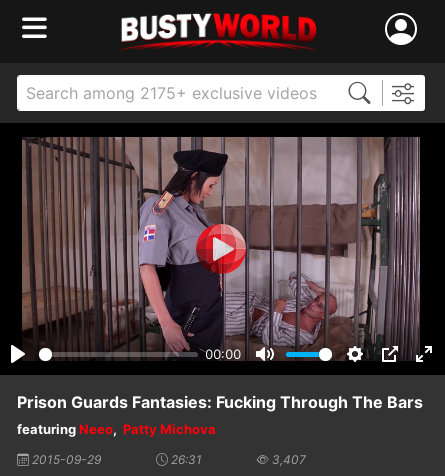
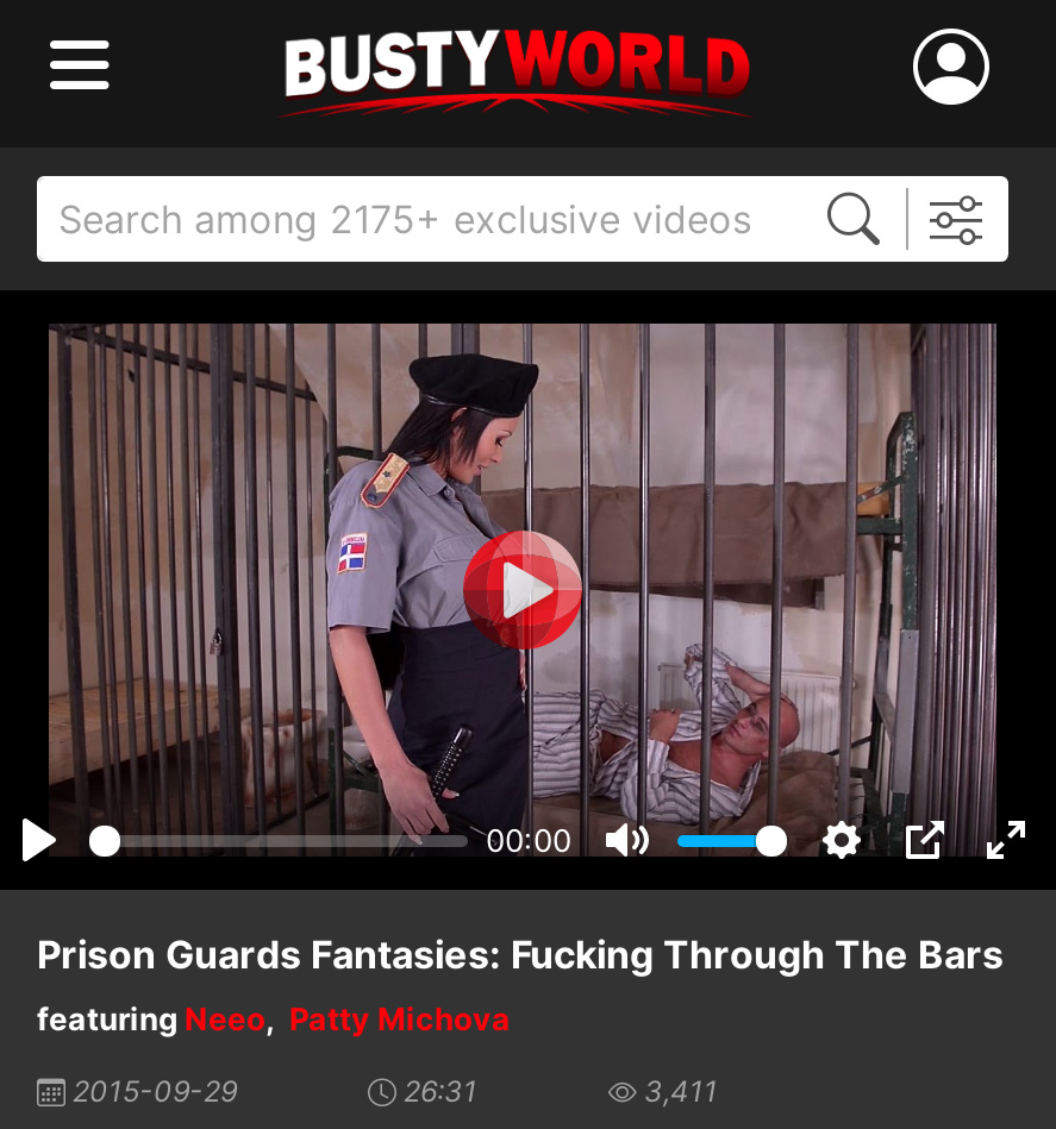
- 3,407
+ 3,411
